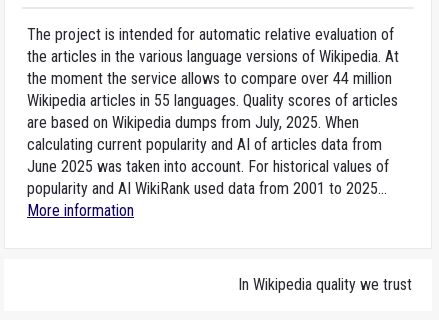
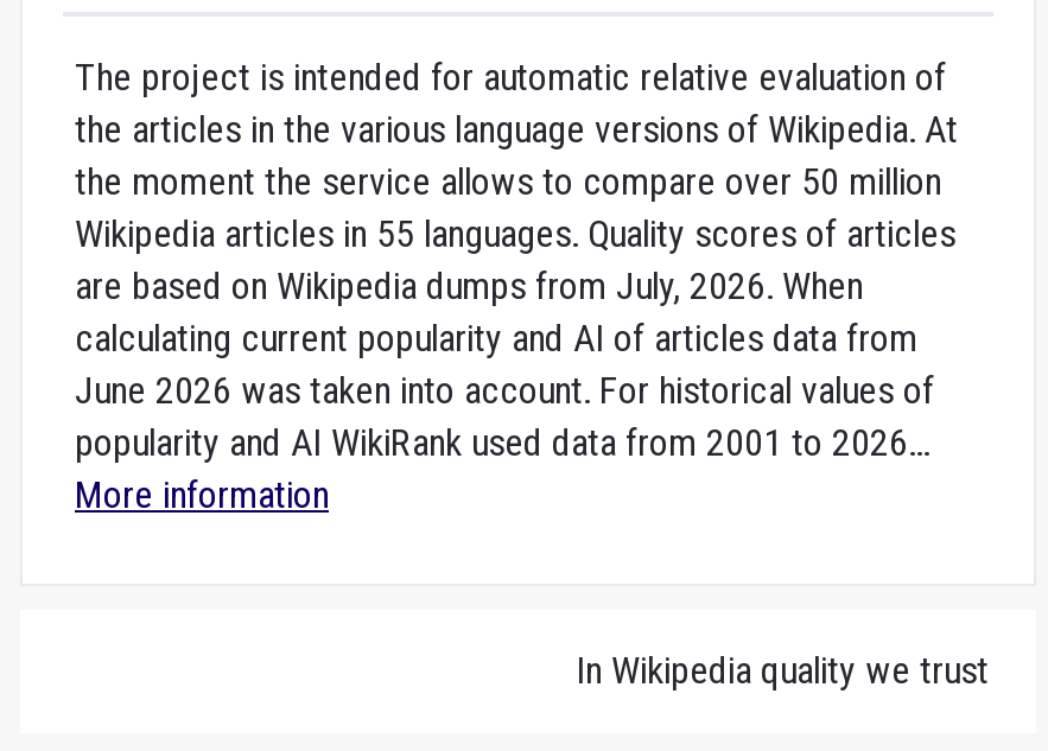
- the moment the service allows to compare over 44 million
+ the moment the service allows to compare over 50 million

- are based on Wikipedia dumps from July, 2025. When
+ are based on Wikipedia dumps from July, 2026. When

- June 2025 was taken into account. For historical values of
+ June 2026 was taken into account. For historical values of

- popularity and AI WikiRank used data from 2001 to 2025...
+ popularity and AI WikiRank used data from 2001 to 2026...
